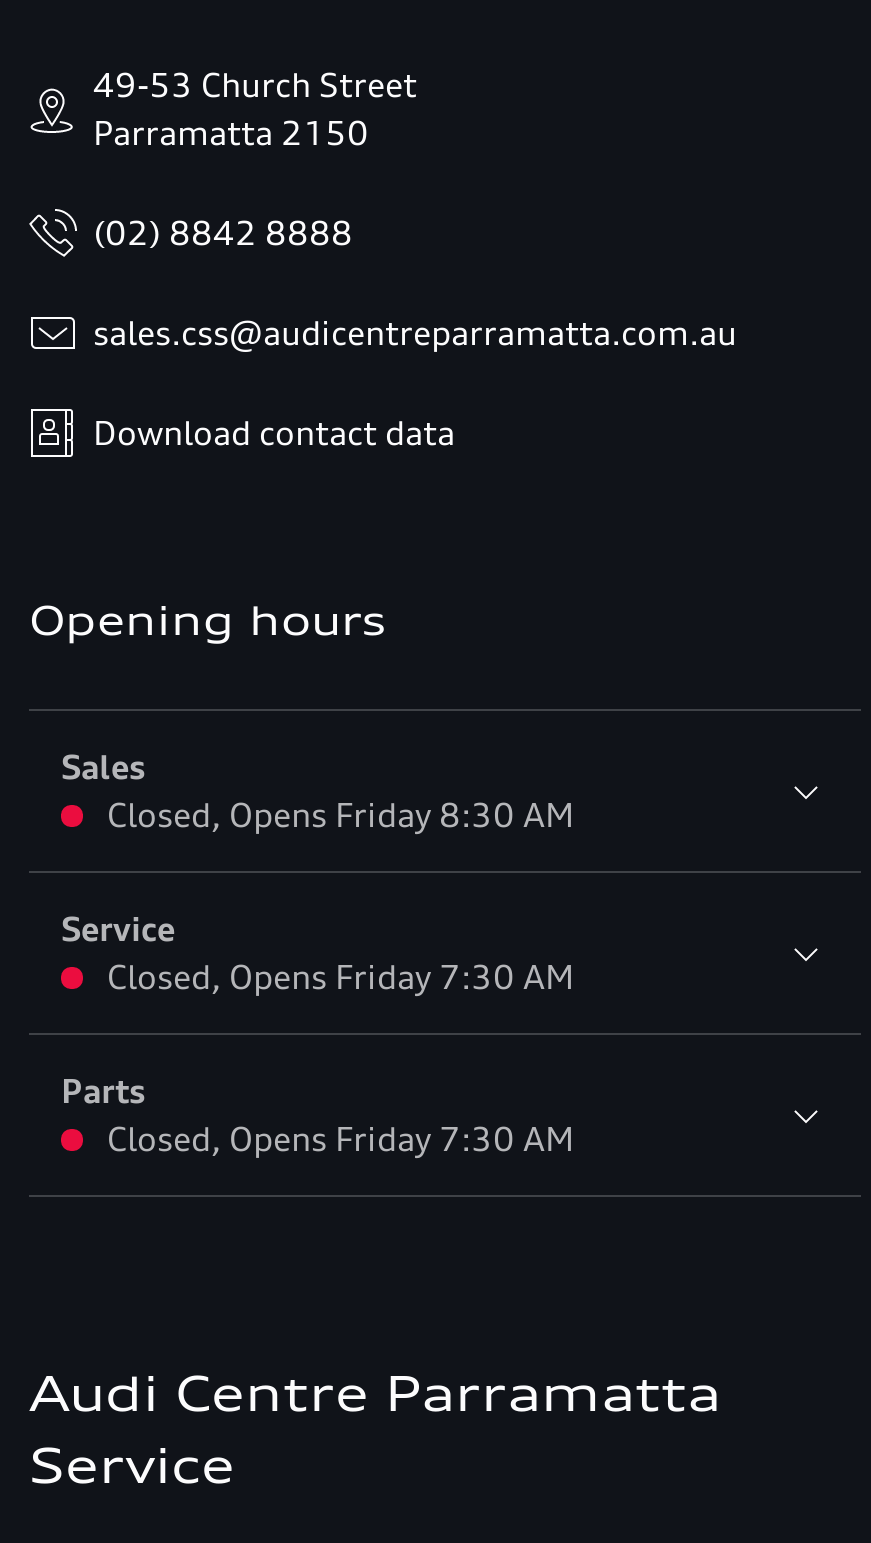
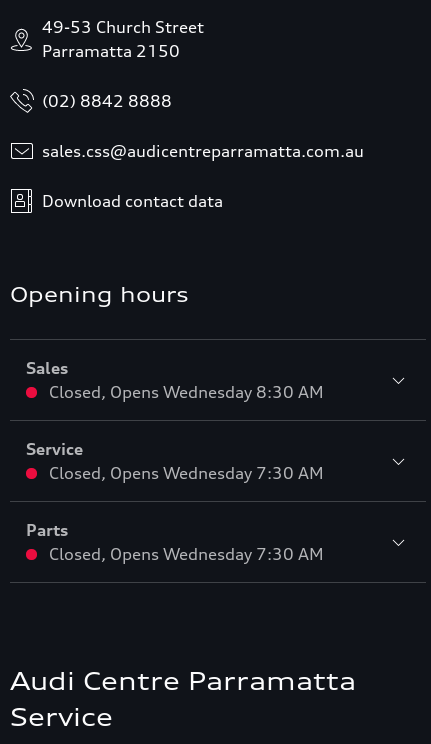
- Closed, Opens Friday 8:30 AM
+ Closed, Opens Wednesday 8:30 AM

- Closed, Opens Friday 7:30 AM
+ Closed, Opens Wednesday 7:30 AM

- Closed, Opens Friday 7:30 AM
+ Closed, Opens Wednesday 7:30 AM
